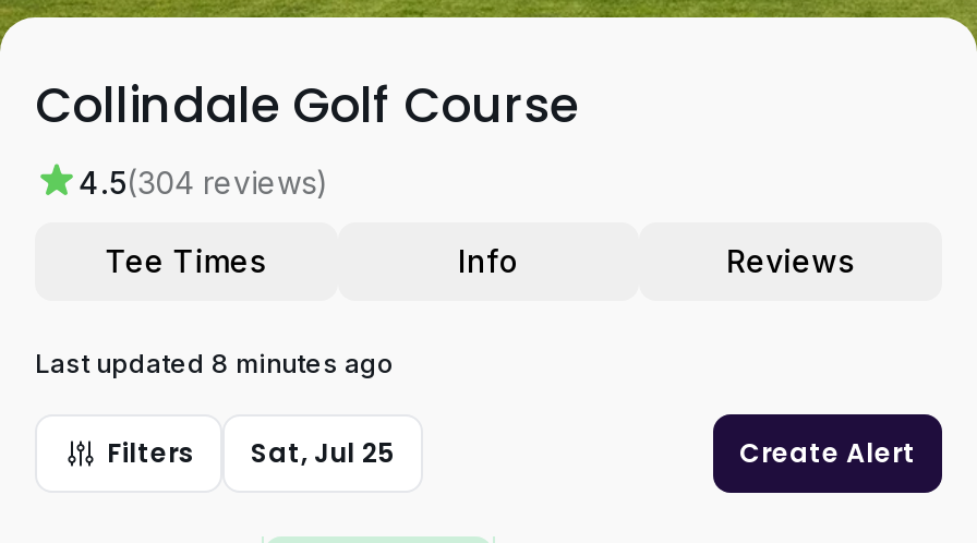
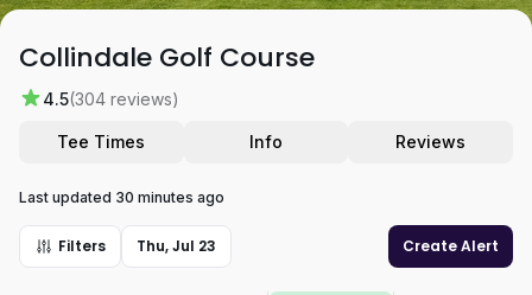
- Last updated 8 minutes ago
+ Last updated 30 minutes ago

- Filters Sat, Jul 25
+ Filters Thu, Jul 23
